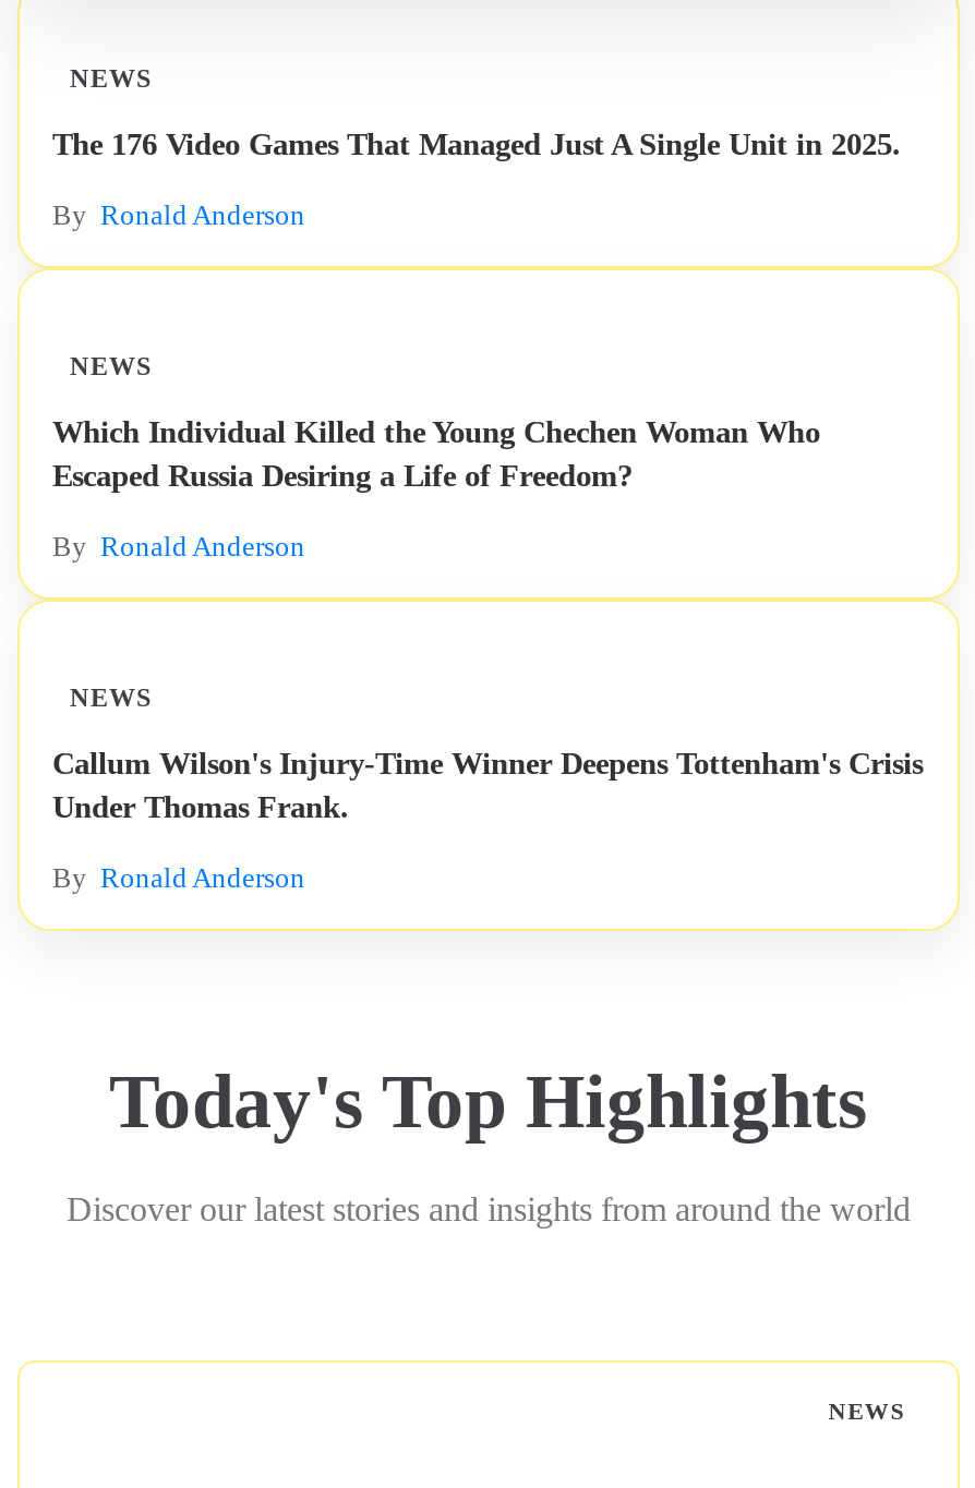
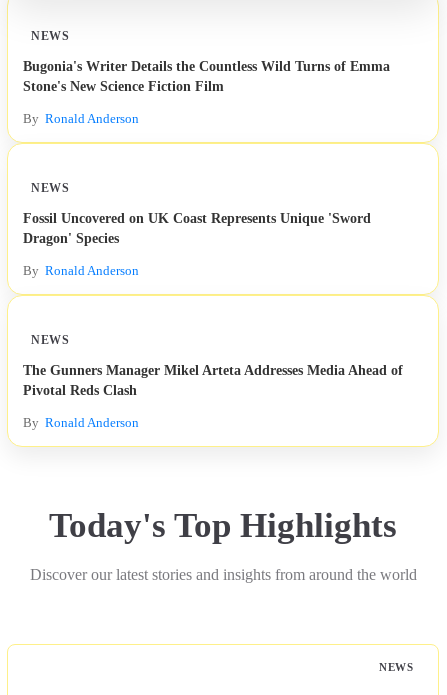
- The 176 Video Games That Managed Just A Single Unit in 2025.
+ Bugonia's Writer Details the Countless Wild Turns of Emma
+ Stone's New Science Fiction Film

- Which Individual Killed the Young Chechen Woman Who
- Escaped Russia Desiring a Life of Freedom?
+ Fossil Uncovered on UK Coast Represents Unique 'Sword
+ Dragon' Species

- Callum Wilson's Injury-Time Winner Deepens Tottenham's Crisis
- Under Thomas Frank.
+ The Gunners Manager Mikel Arteta Addresses Media Ahead of
+ Pivotal Reds Clash
